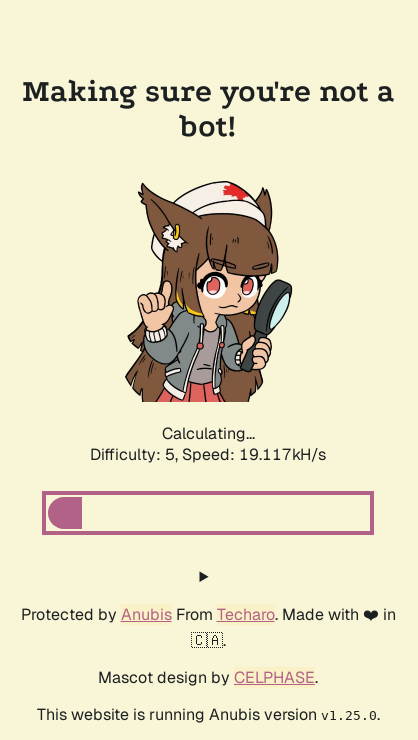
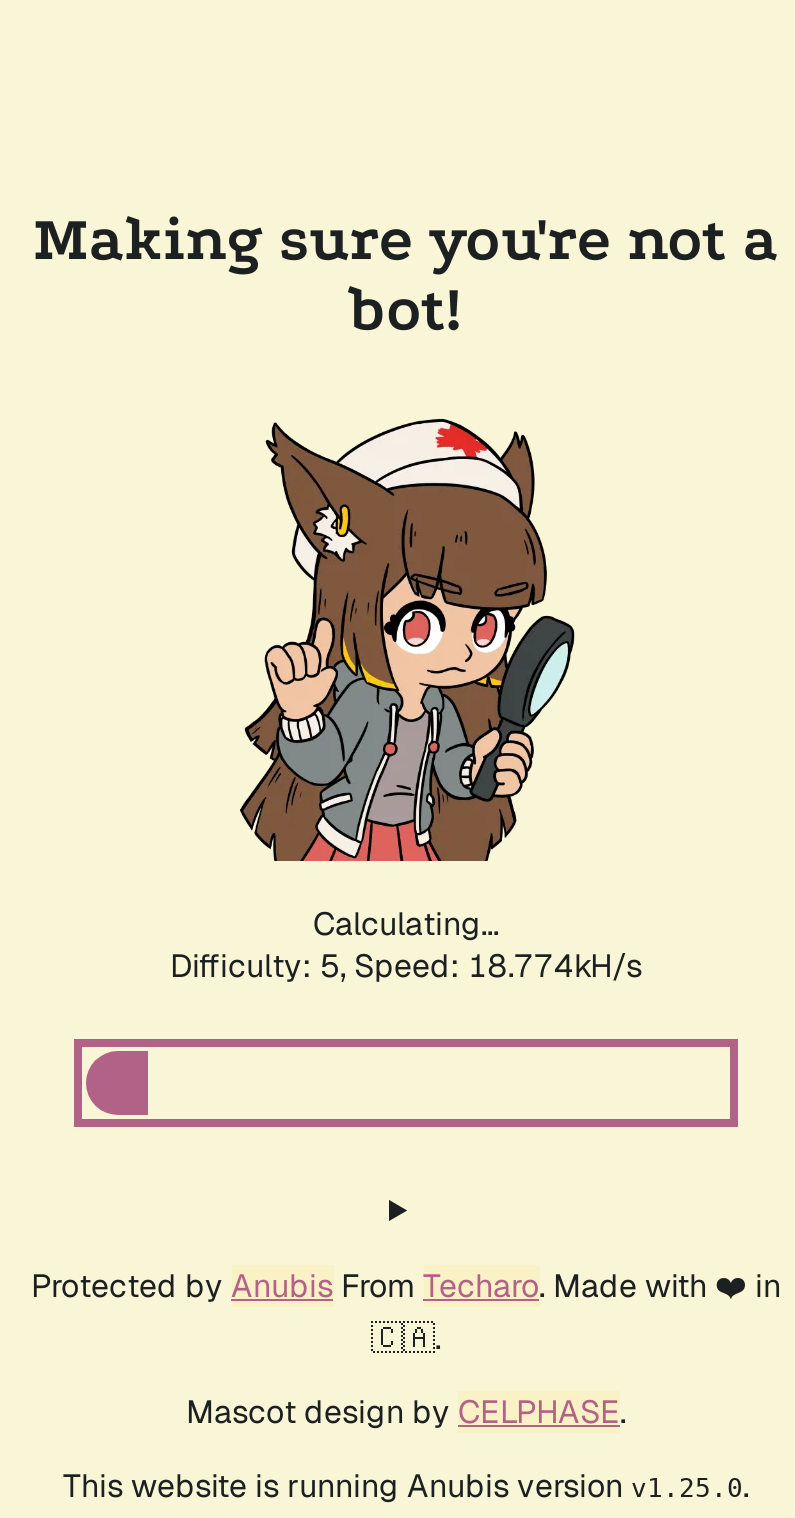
- Difficulty: 5, Speed: 19.117kH/s
+ Difficulty: 5, Speed: 18.774kH/s
